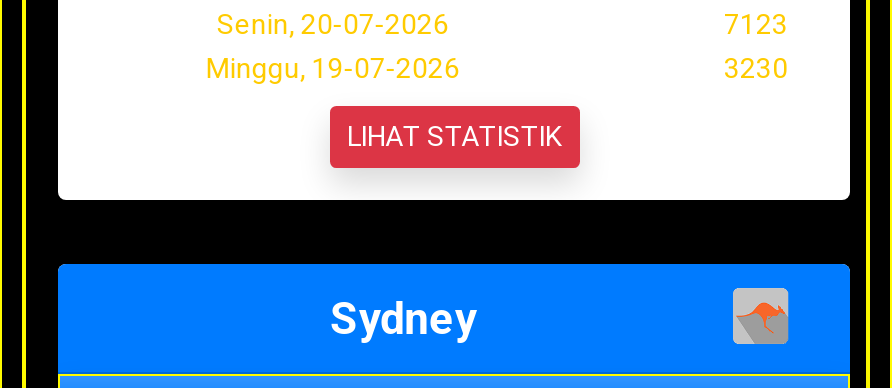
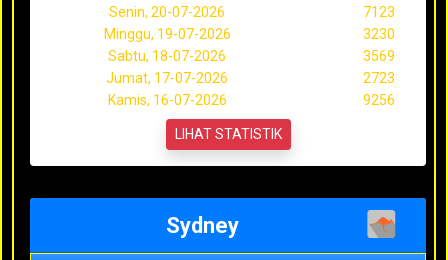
+ Sabtu, 18-07-2026
+ 3569
+ Jumat, 17-07-2026
+ 2723
+ Kamis, 16-07-2026
+ 9256
